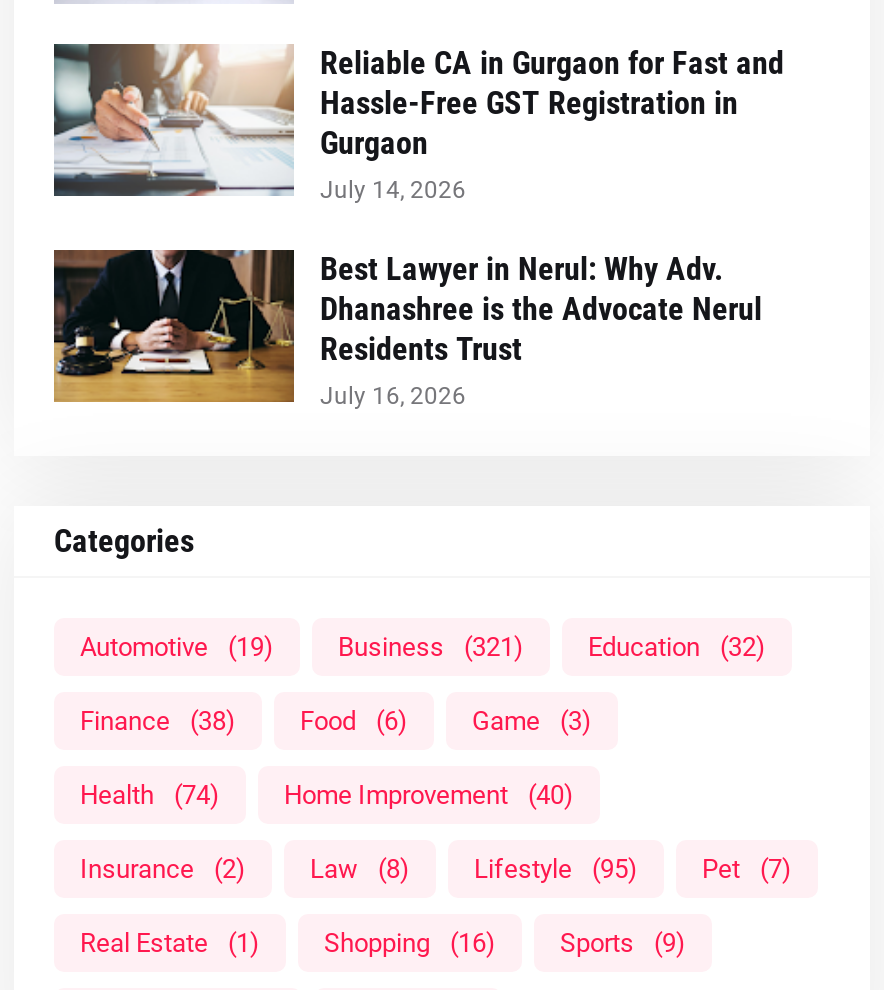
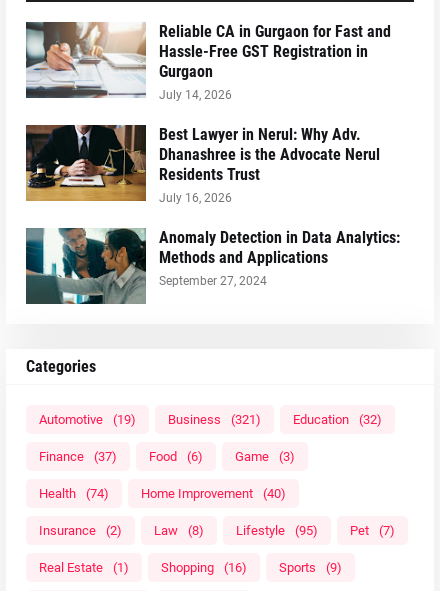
+ [image]
+ Anomaly Detection in Data Analytics:
+ Methods and Applications
+ September 27, 2024

- Finance (38)
+ Finance (37)
